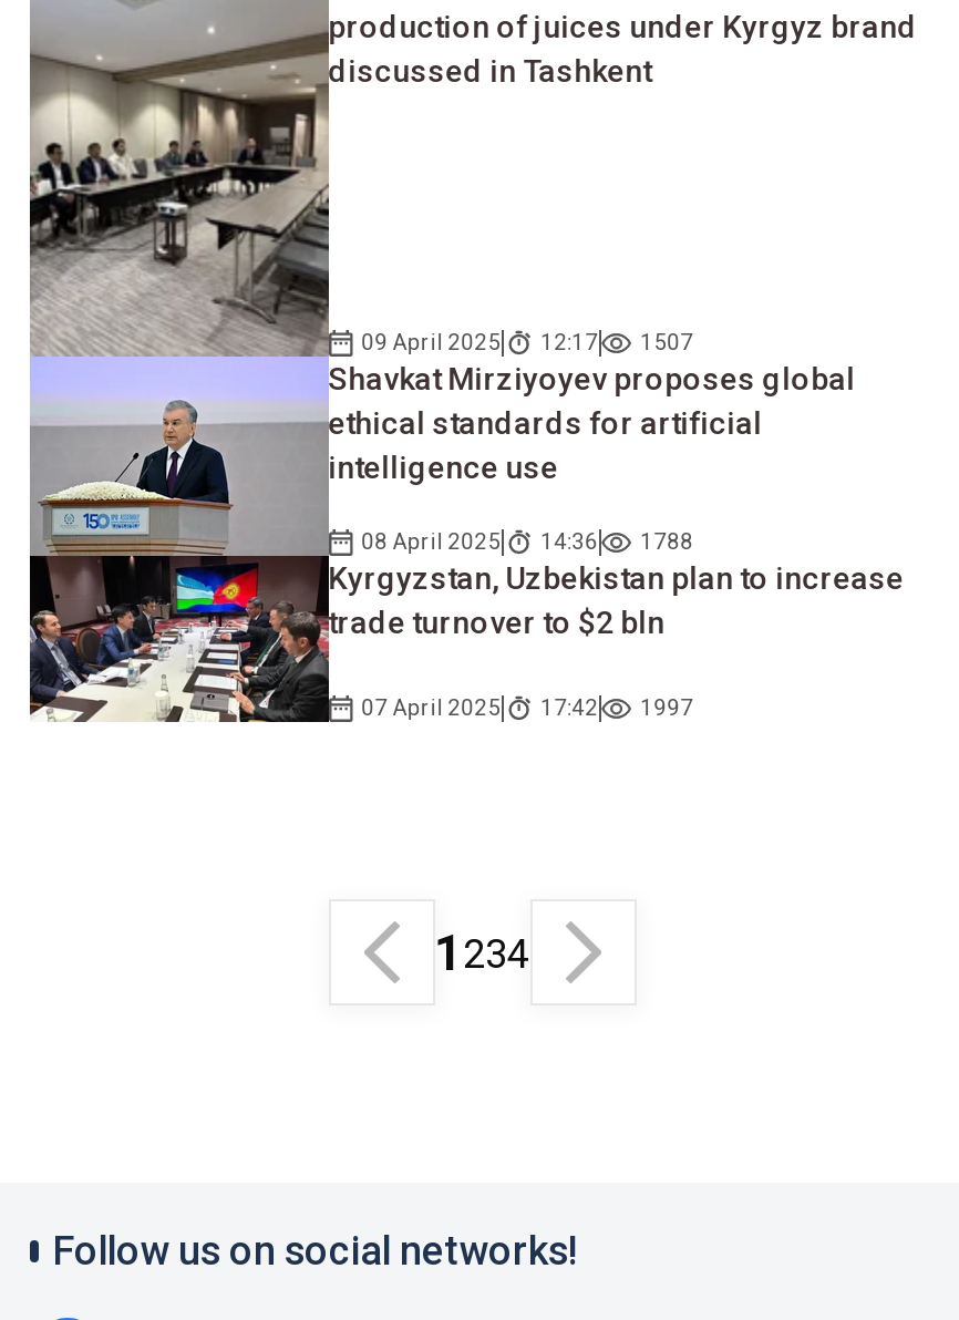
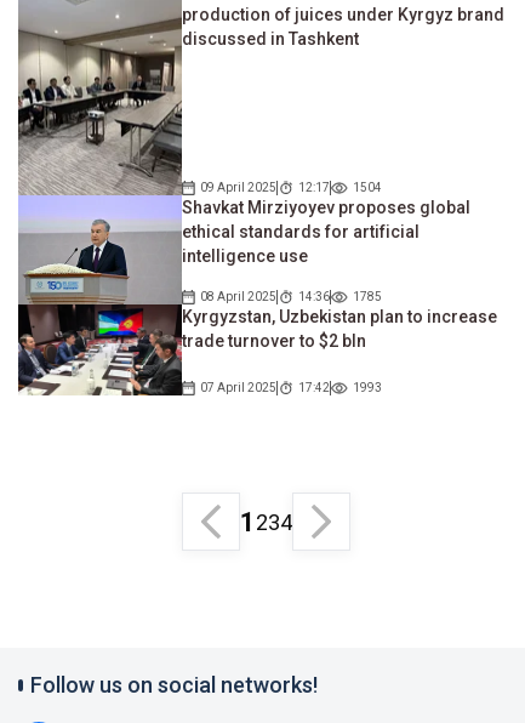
- 09 April 2025 12:17 1507
+ 09 April 2025 12:17 1504

- 08 April 2025 14:36 1788
+ 08 April 2025 14:36 1785

- 07 April 2025 17:42 1997
+ 07 April 2025 17:42 1993
